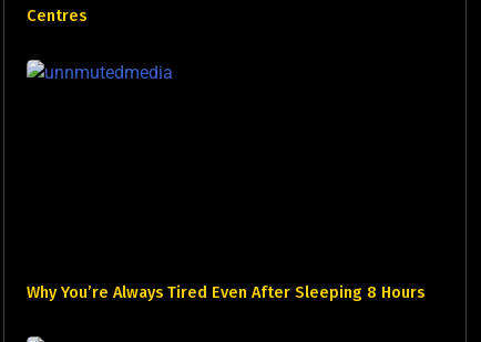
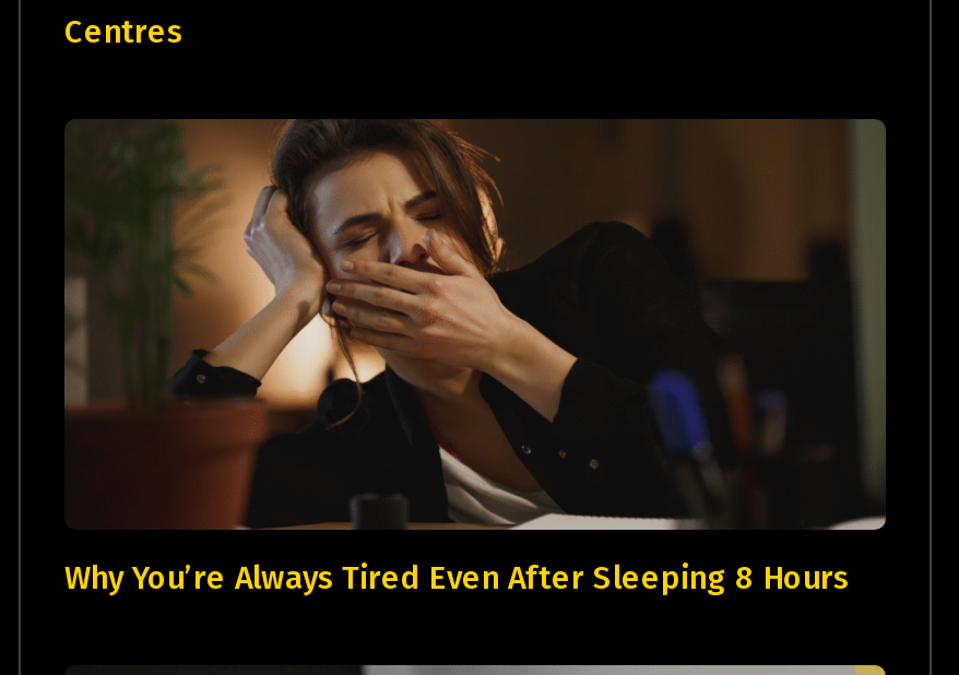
+ [image]
